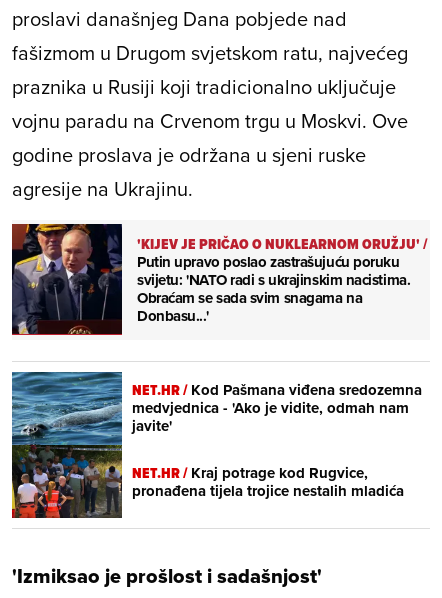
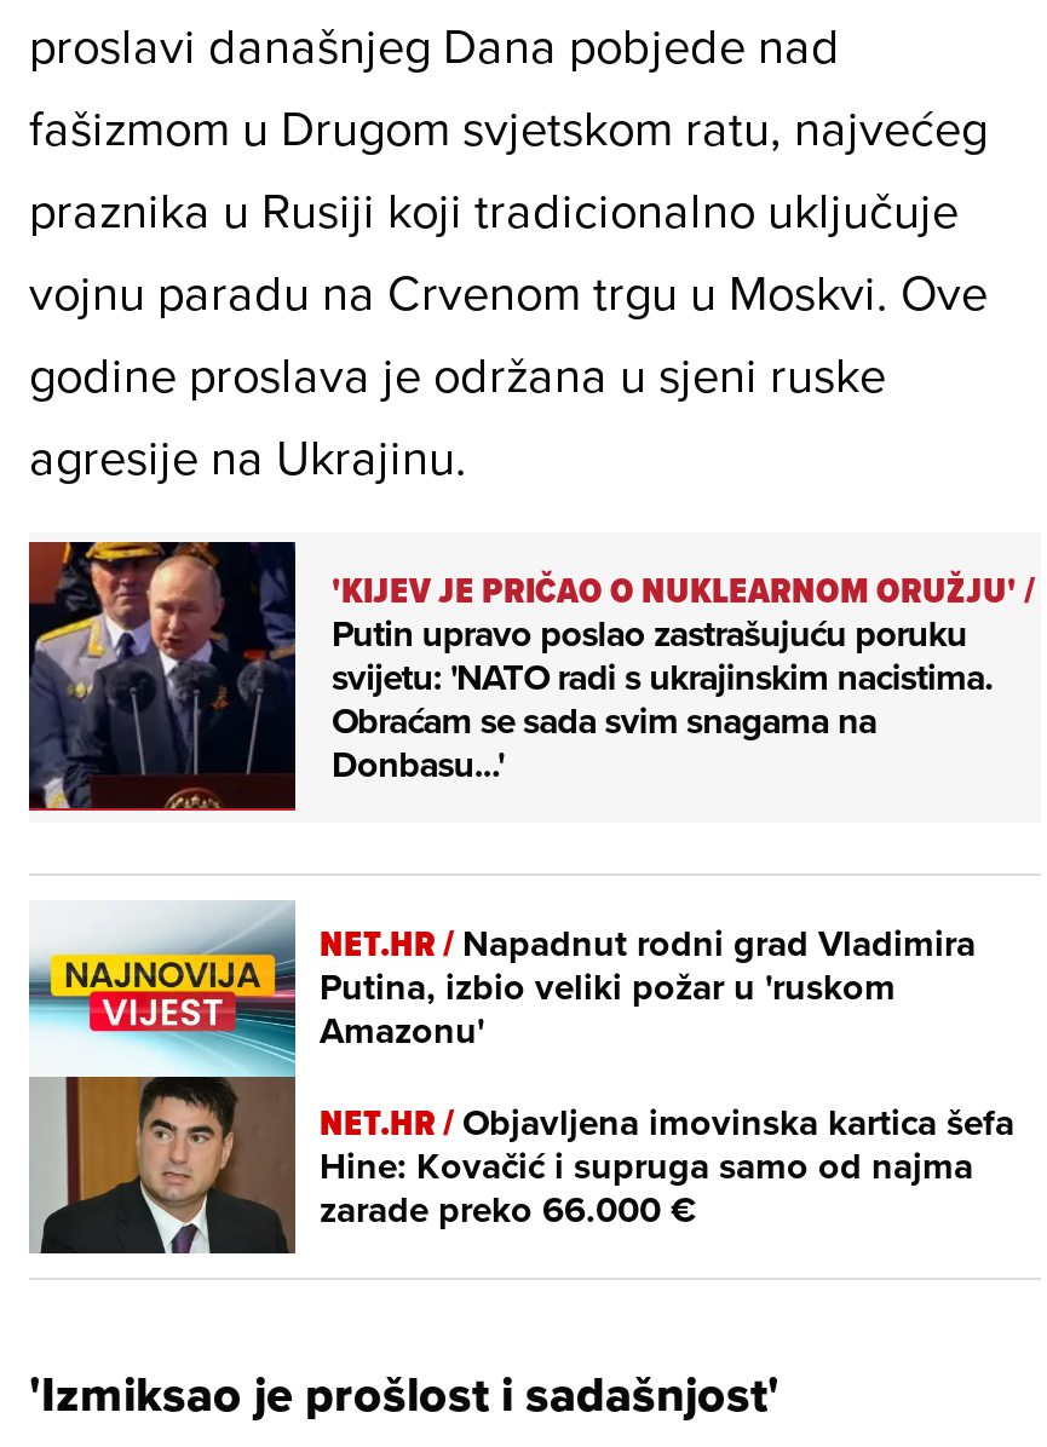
- [image]
- NET.HR / Kod Pašmana viđena sredozemna
- medvjednica - 'Ako je vidite, odmah nam
- javite'
+ [image]
+ NET.HR / Napadnut rodni grad Vladimira
+ Putina, izbio veliki požar u 'ruskom
+ Amazonu'

- NET.HR / Kraj potrage kod Rugvice,
- pronađena tijela trojice nestalih mladića
+ NET.HR / Objavljena imovinska kartica šefa
+ Hine: Kovačić i supruga samo od najma
+ zarade preko 66.000 €
